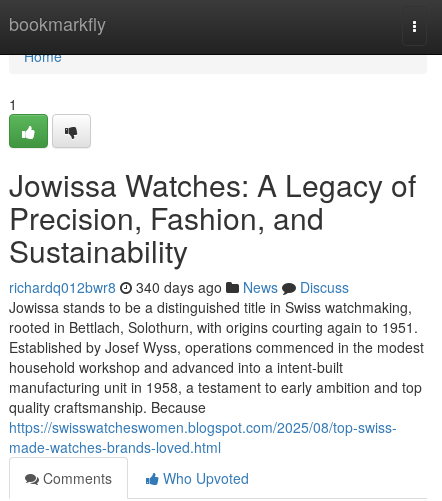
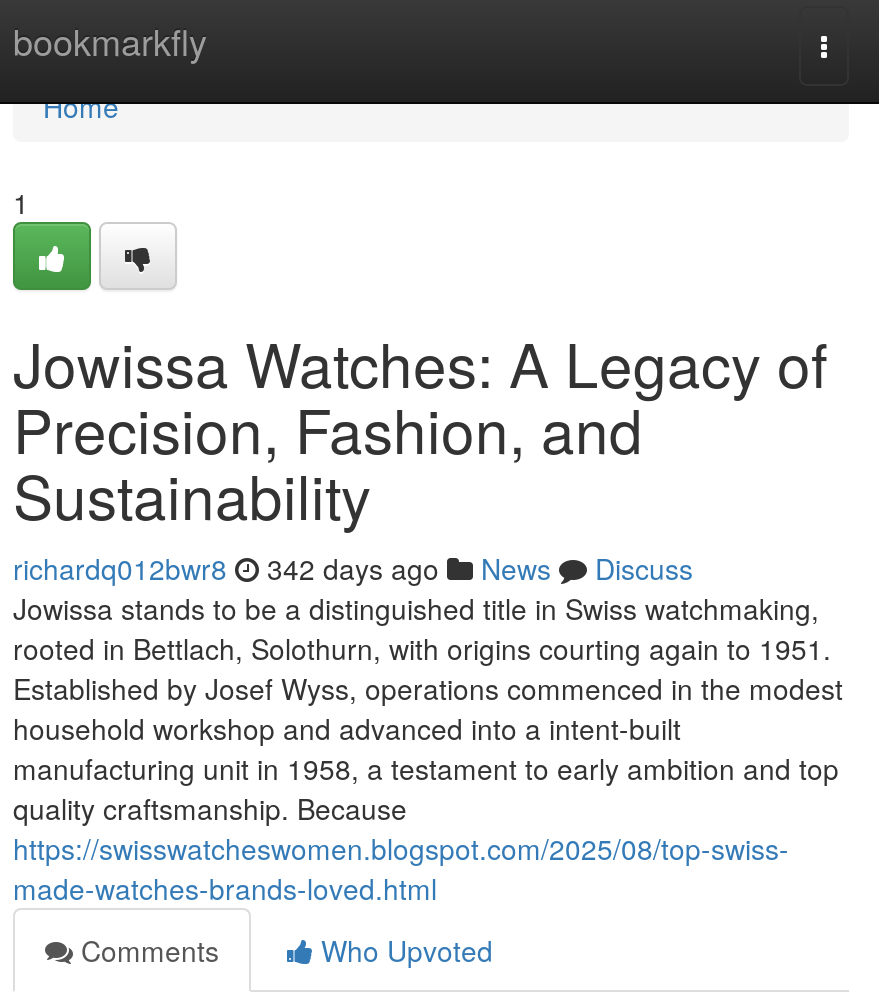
- richardq012bwr8 340 days ago News Discuss
+ richardq012bwr8 342 days ago News Discuss
